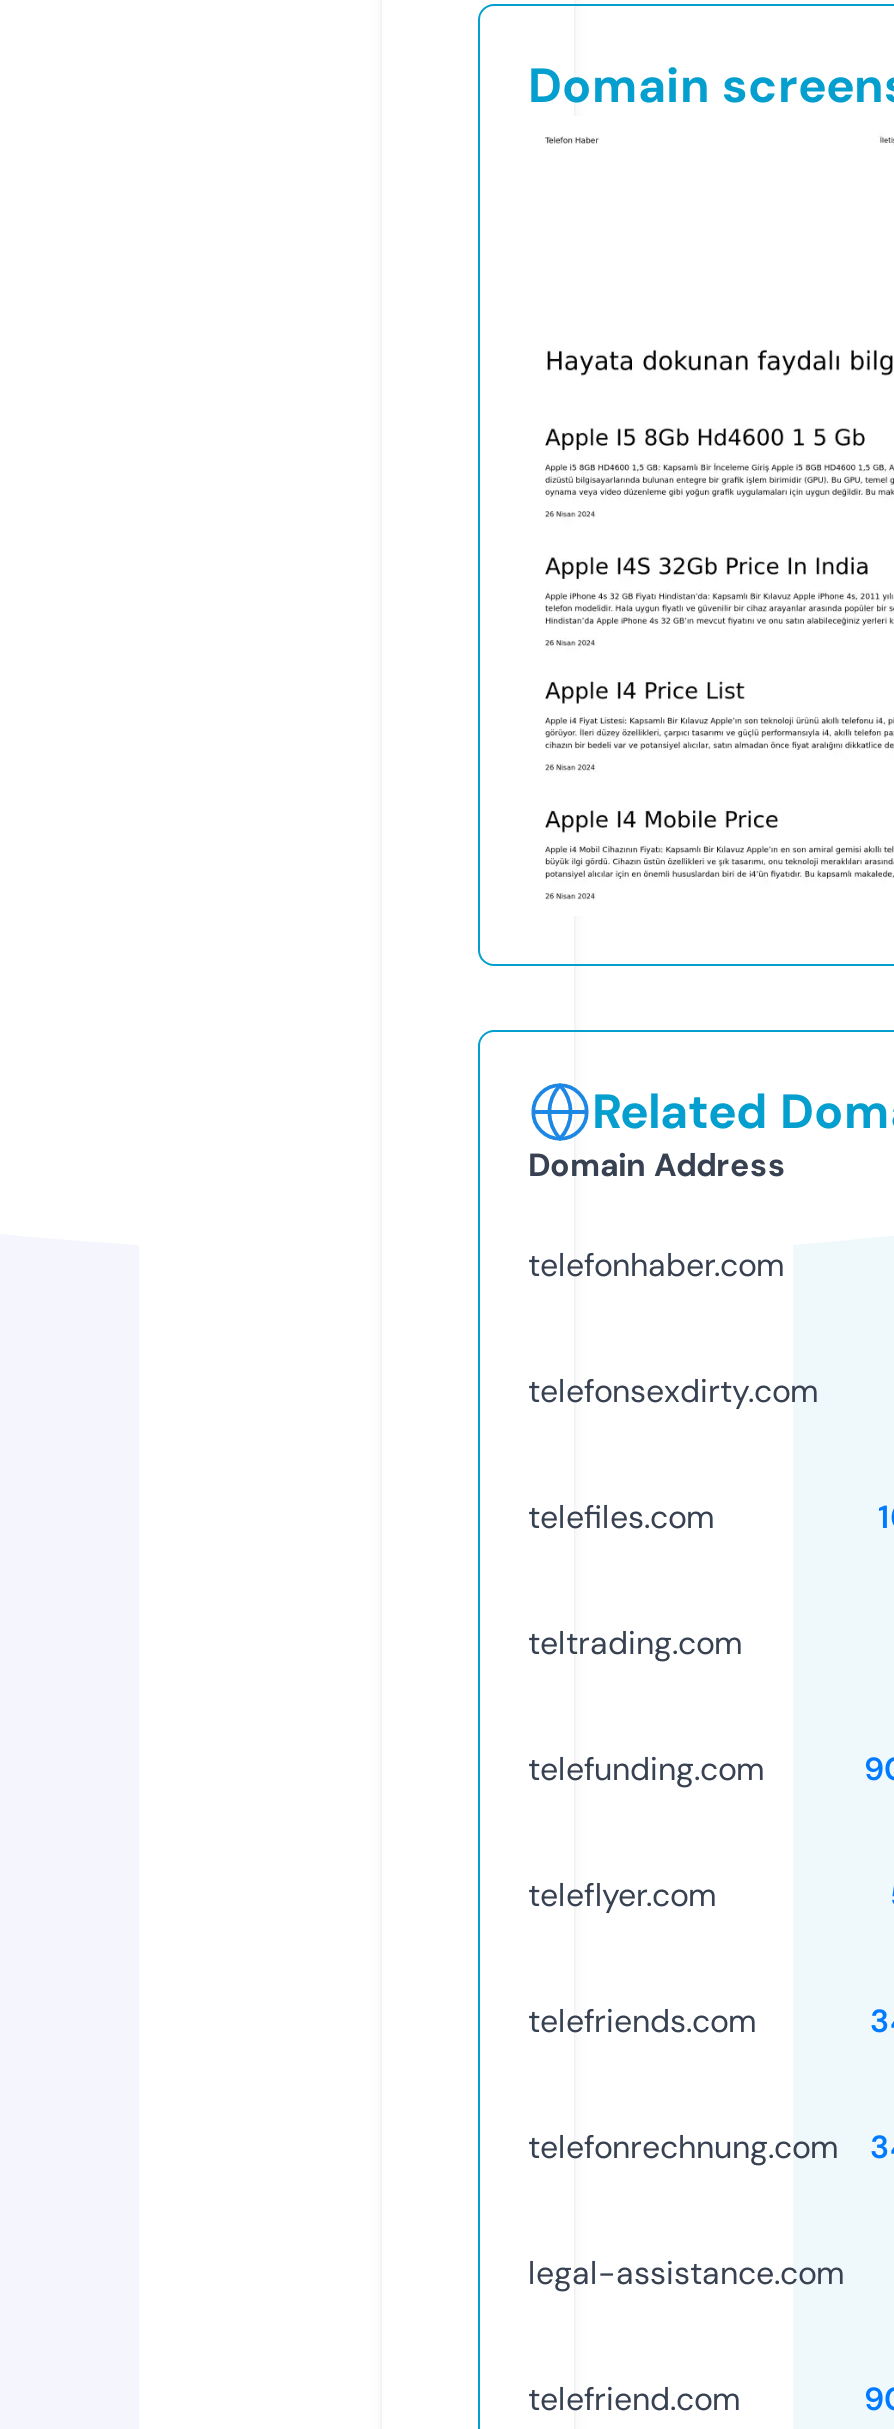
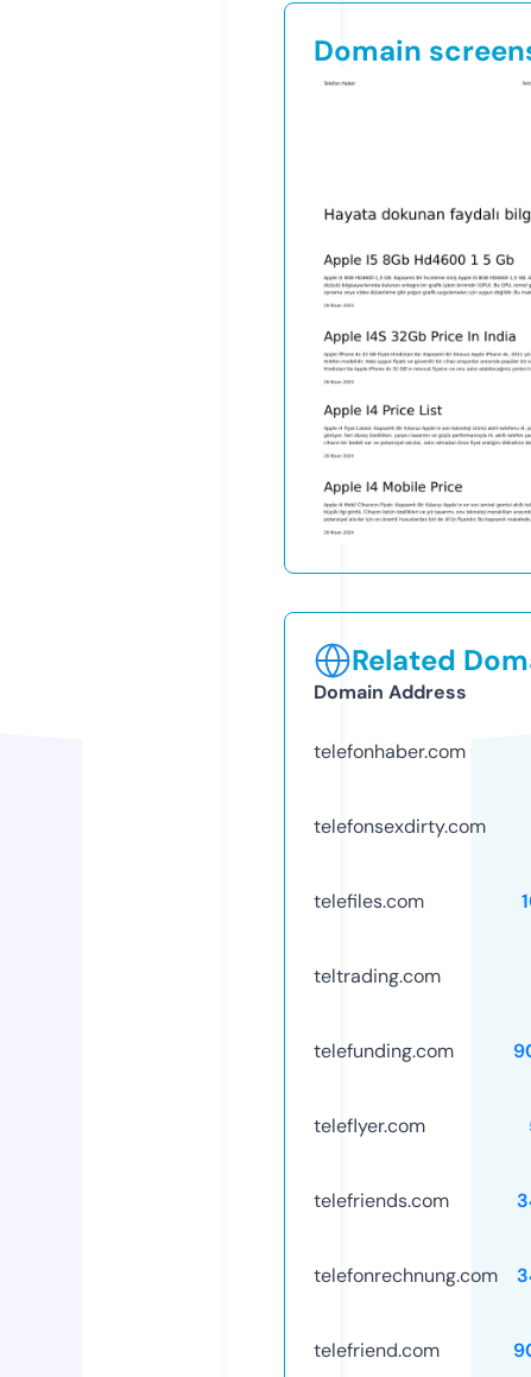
- legal-assistance.com
